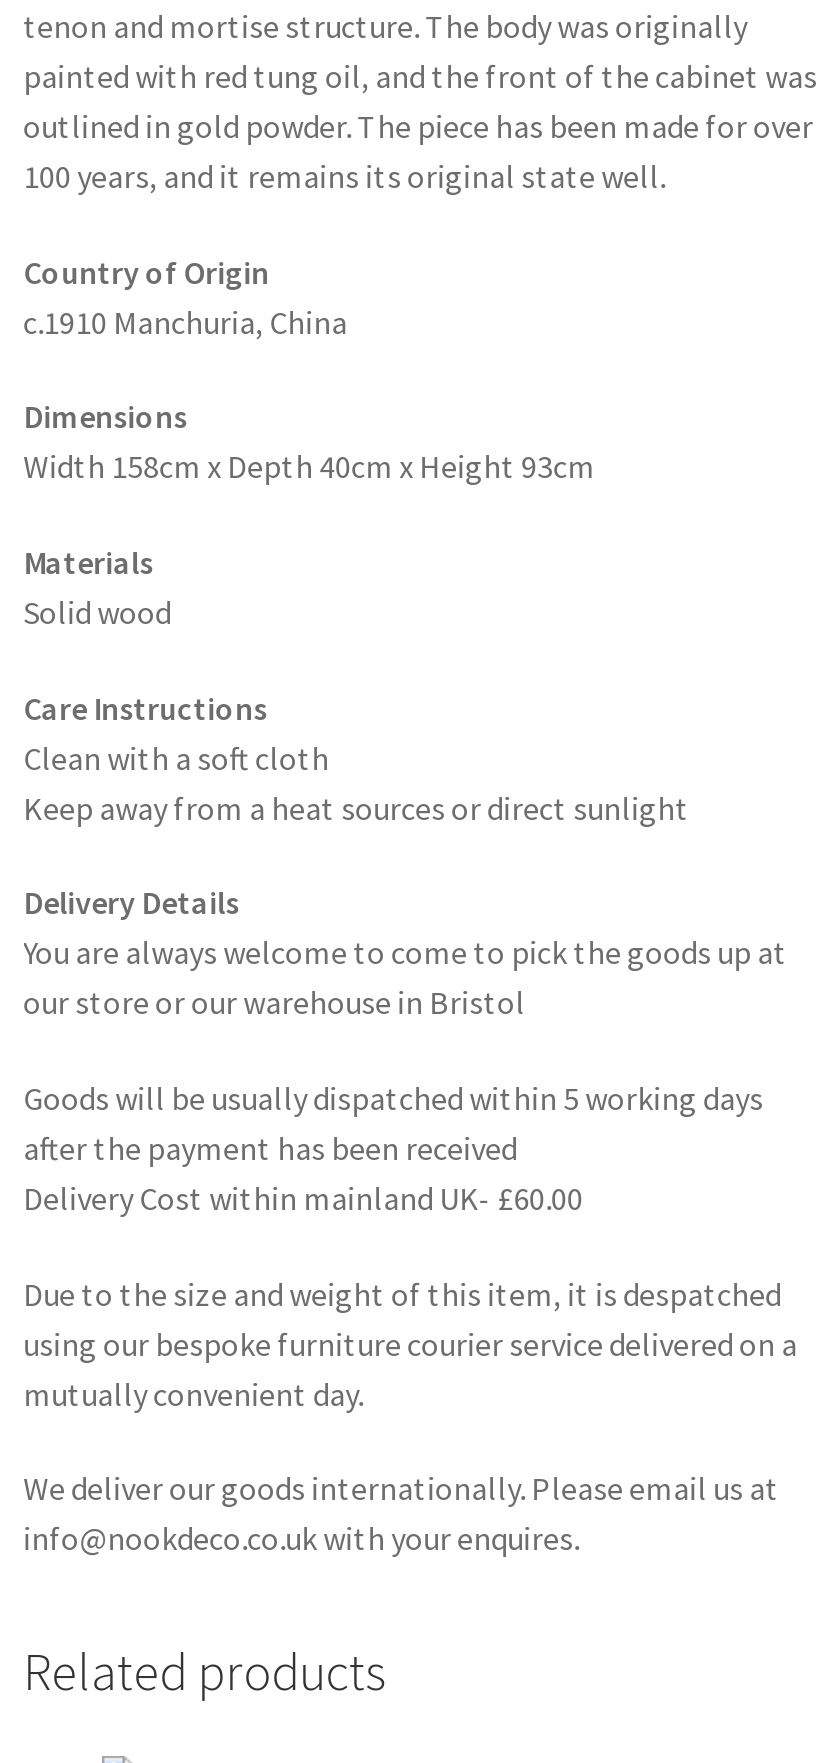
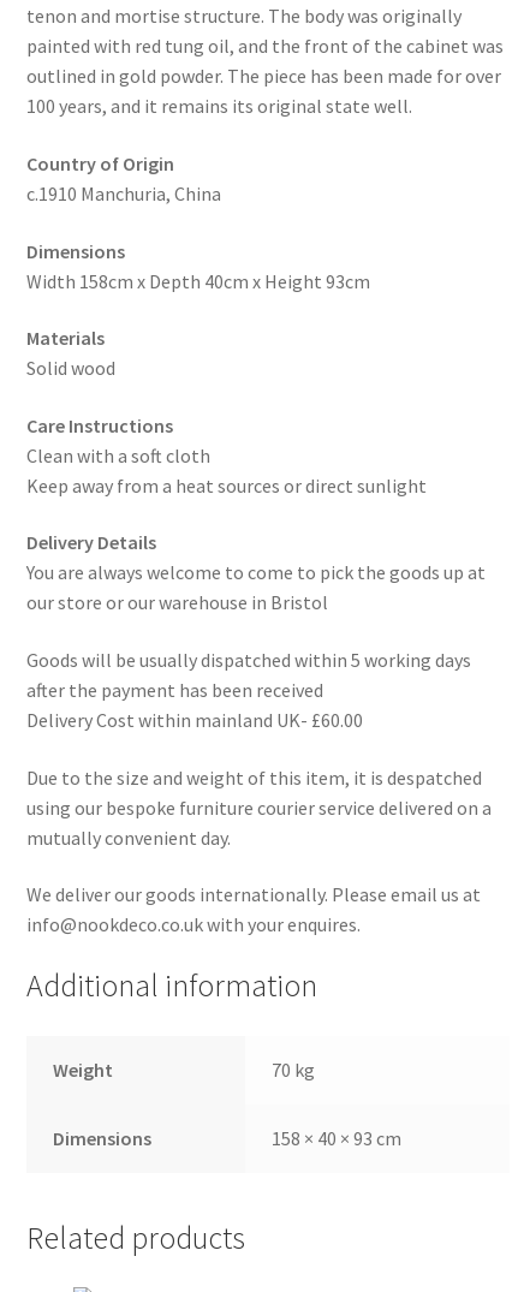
+ Additional information
+ Weight
+ 70 kg
+ Dimensions
+ 158 × 40 × 93 cm
